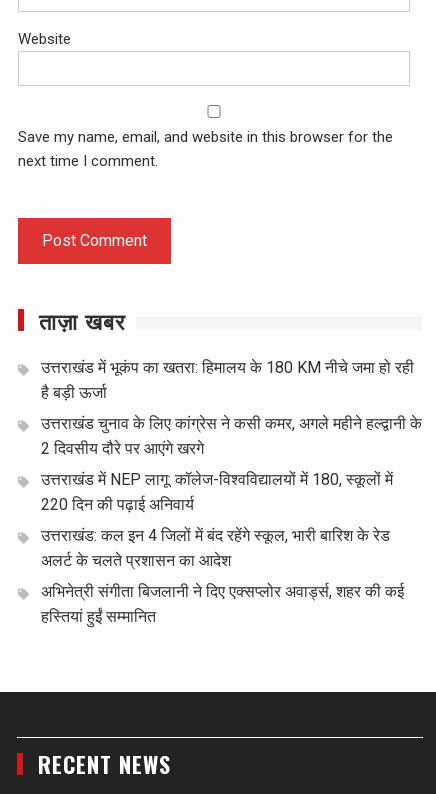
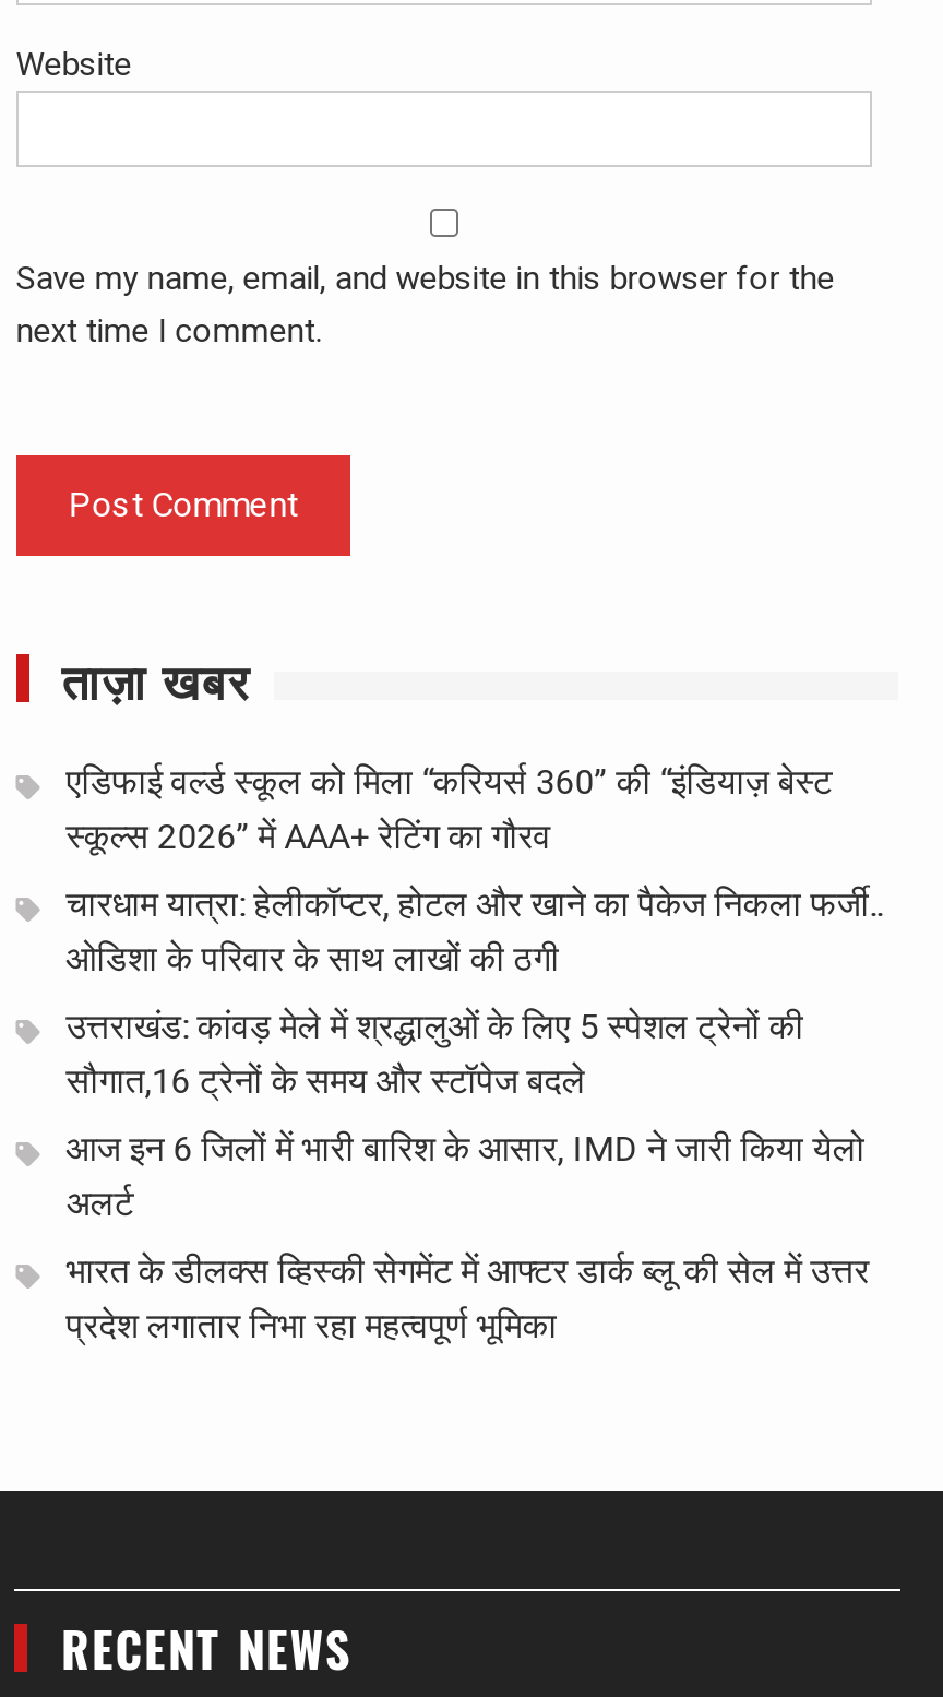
- उत्तराखंड में भूकंप का खतरा: हिमालय के 180 KM नीचे जमा हो रही
- है बड़ी ऊर्जा
+ एडिफाई वर्ल्ड स्कूल को मिला “करियर्स 360” की “इंडियाज़ बेस्ट
+ स्कूल्स 2026” में AAA+ रेटिंग का गौरव

- उत्तराखंड चुनाव के लिए कांग्रेस ने कसी कमर, अगले महीने हल्द्वानी के
- 2 दिवसीय दौरे पर आएंगे खरगे
+ चारधाम यात्रा: हेलीकॉप्टर, होटल और खाने का पैकेज निकला फर्जी..
+ ओडिशा के परिवार के साथ लाखों की ठगी

- उत्तराखंड में NEP लागू: कॉलेज-विश्वविद्यालयों में 180, स्कूलों में
- 220 दिन की पढ़ाई अनिवार्य
+ उत्तराखंड: कांवड़ मेले में श्रद्धालुओं के लिए 5 स्पेशल ट्रेनों की
+ सौगात,16 ट्रेनों के समय और स्टॉपेज बदले

- उत्तराखंड: कल इन 4 जिलों में बंद रहेंगे स्कूल, भारी बारिश के रेड
- अलर्ट के चलते प्रशासन का आदेश
+ आज इन 6 जिलों में भारी बारिश के आसार, IMD ने जारी किया येलो
+ अलर्ट

- अभिनेत्री संगीता बिजलानी ने दिए एक्सप्लोर अवार्ड्स, शहर की कई
- हस्तियां हुईं सम्मानित
+ भारत के डीलक्स व्हिस्की सेगमेंट में आफ्टर डार्क ब्लू की सेल में उत्तर
+ प्रदेश लगातार निभा रहा महत्वपूर्ण भूमिका
